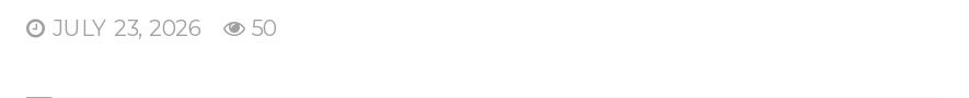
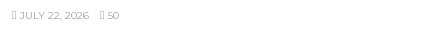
- JULY 23, 2026 50
+ JULY 22, 2026 50
